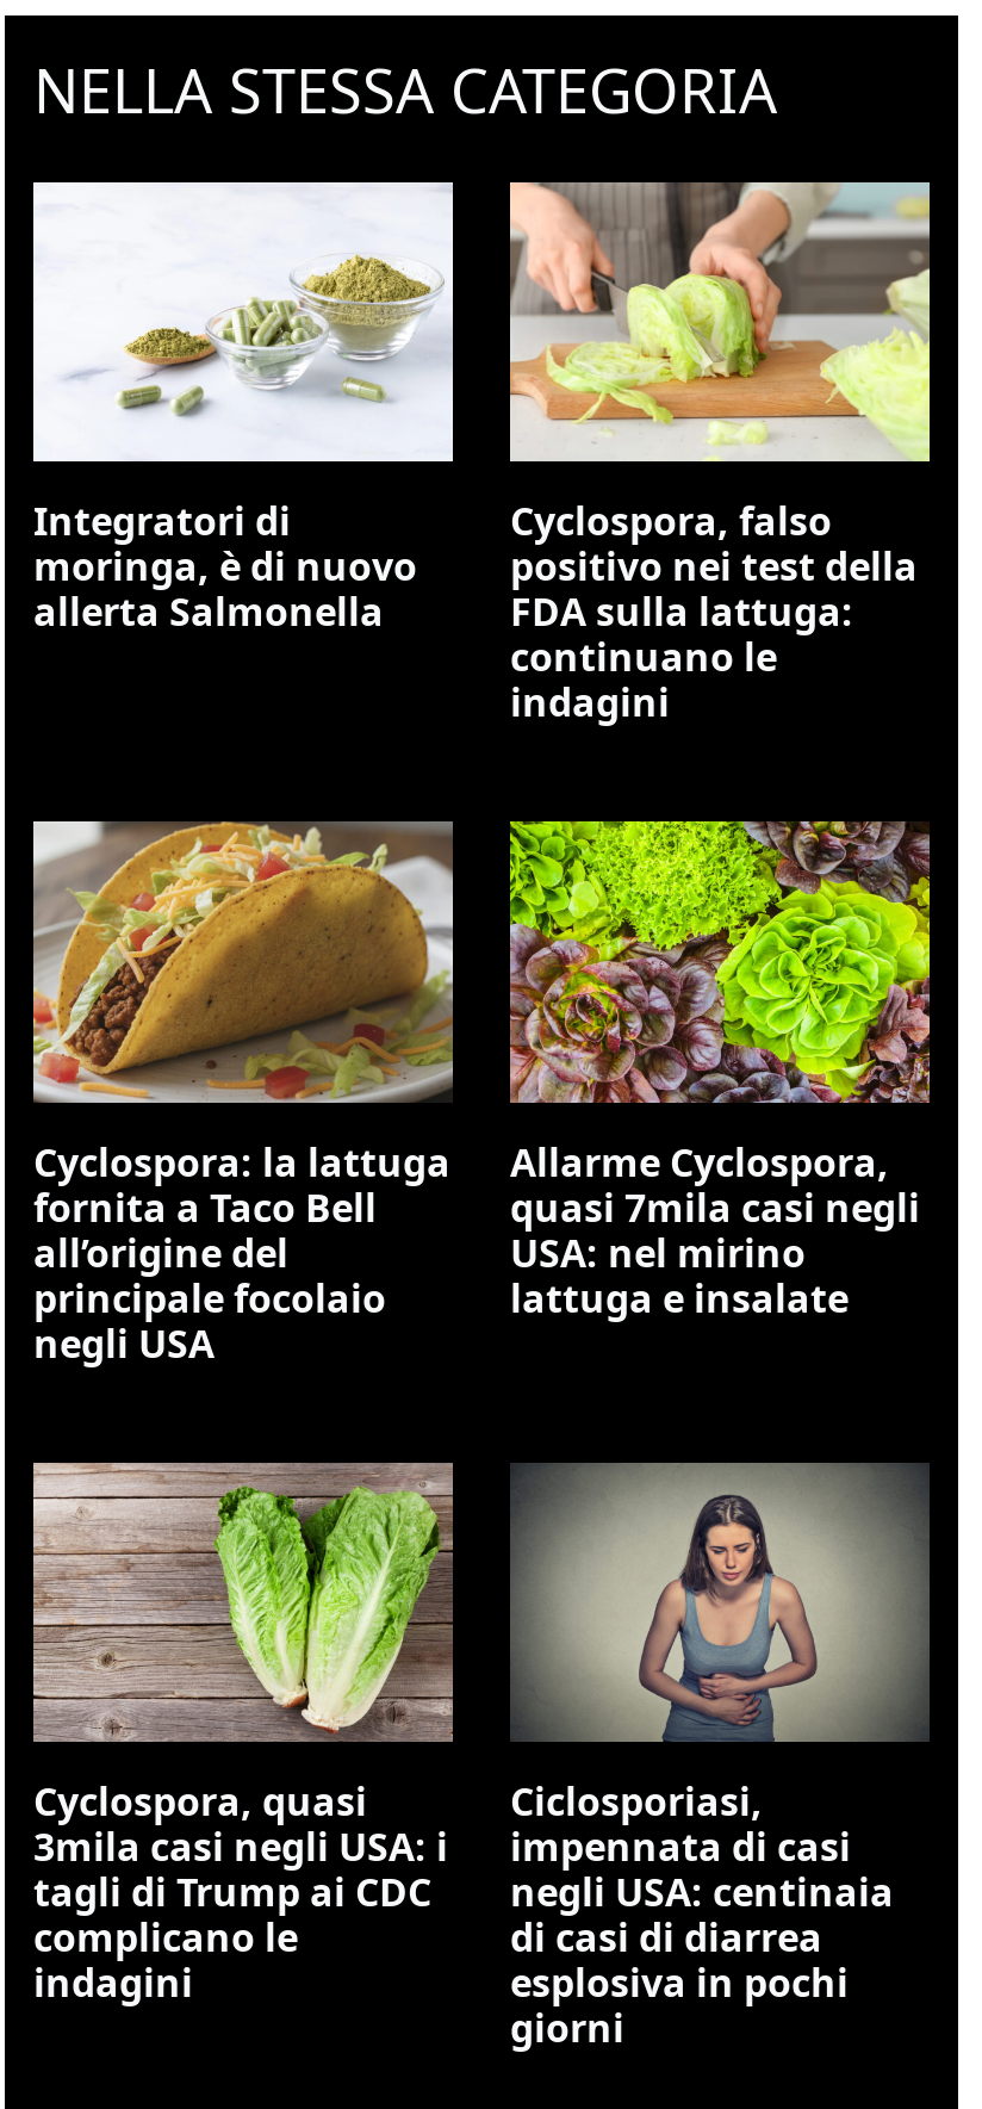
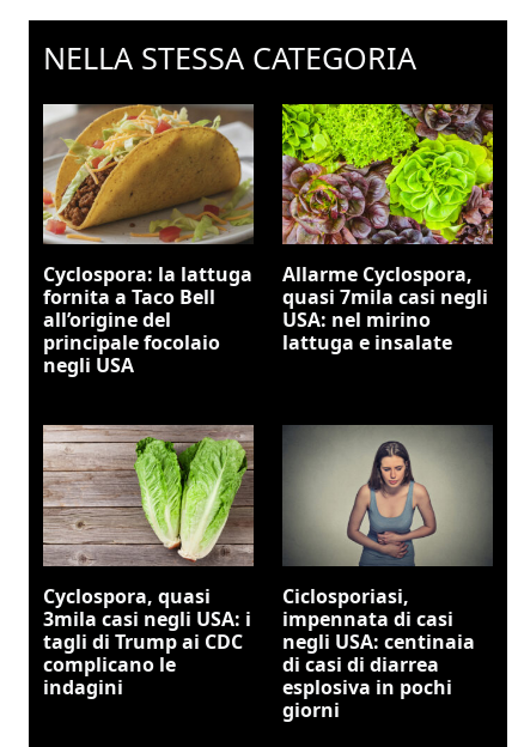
- [image]
- Integratori di
- moringa, è di nuovo
- allerta Salmonella

- [image]
- Cyclospora, falso
- positivo nei test della
- FDA sulla lattuga:
- continuano le
- indagini
